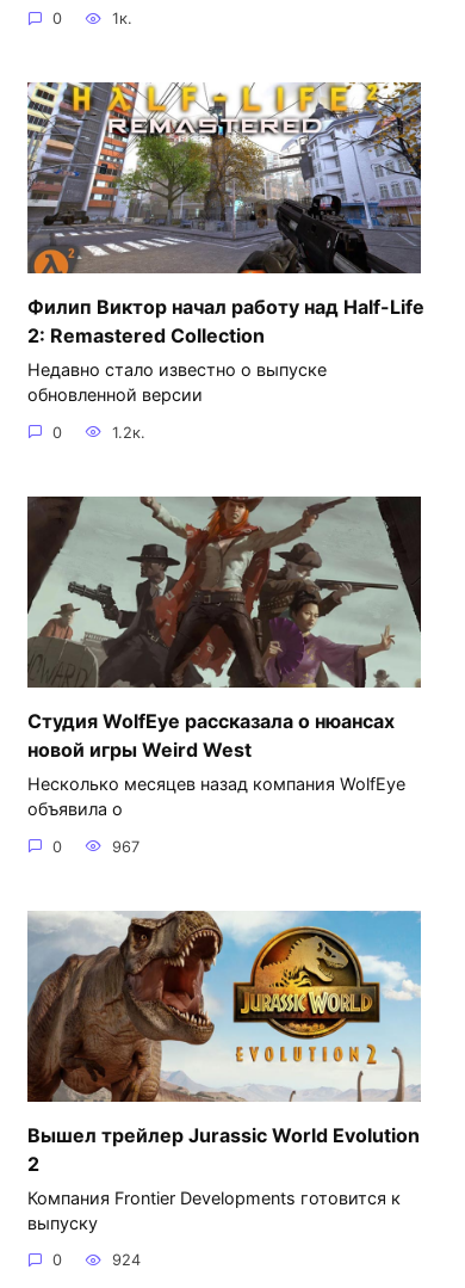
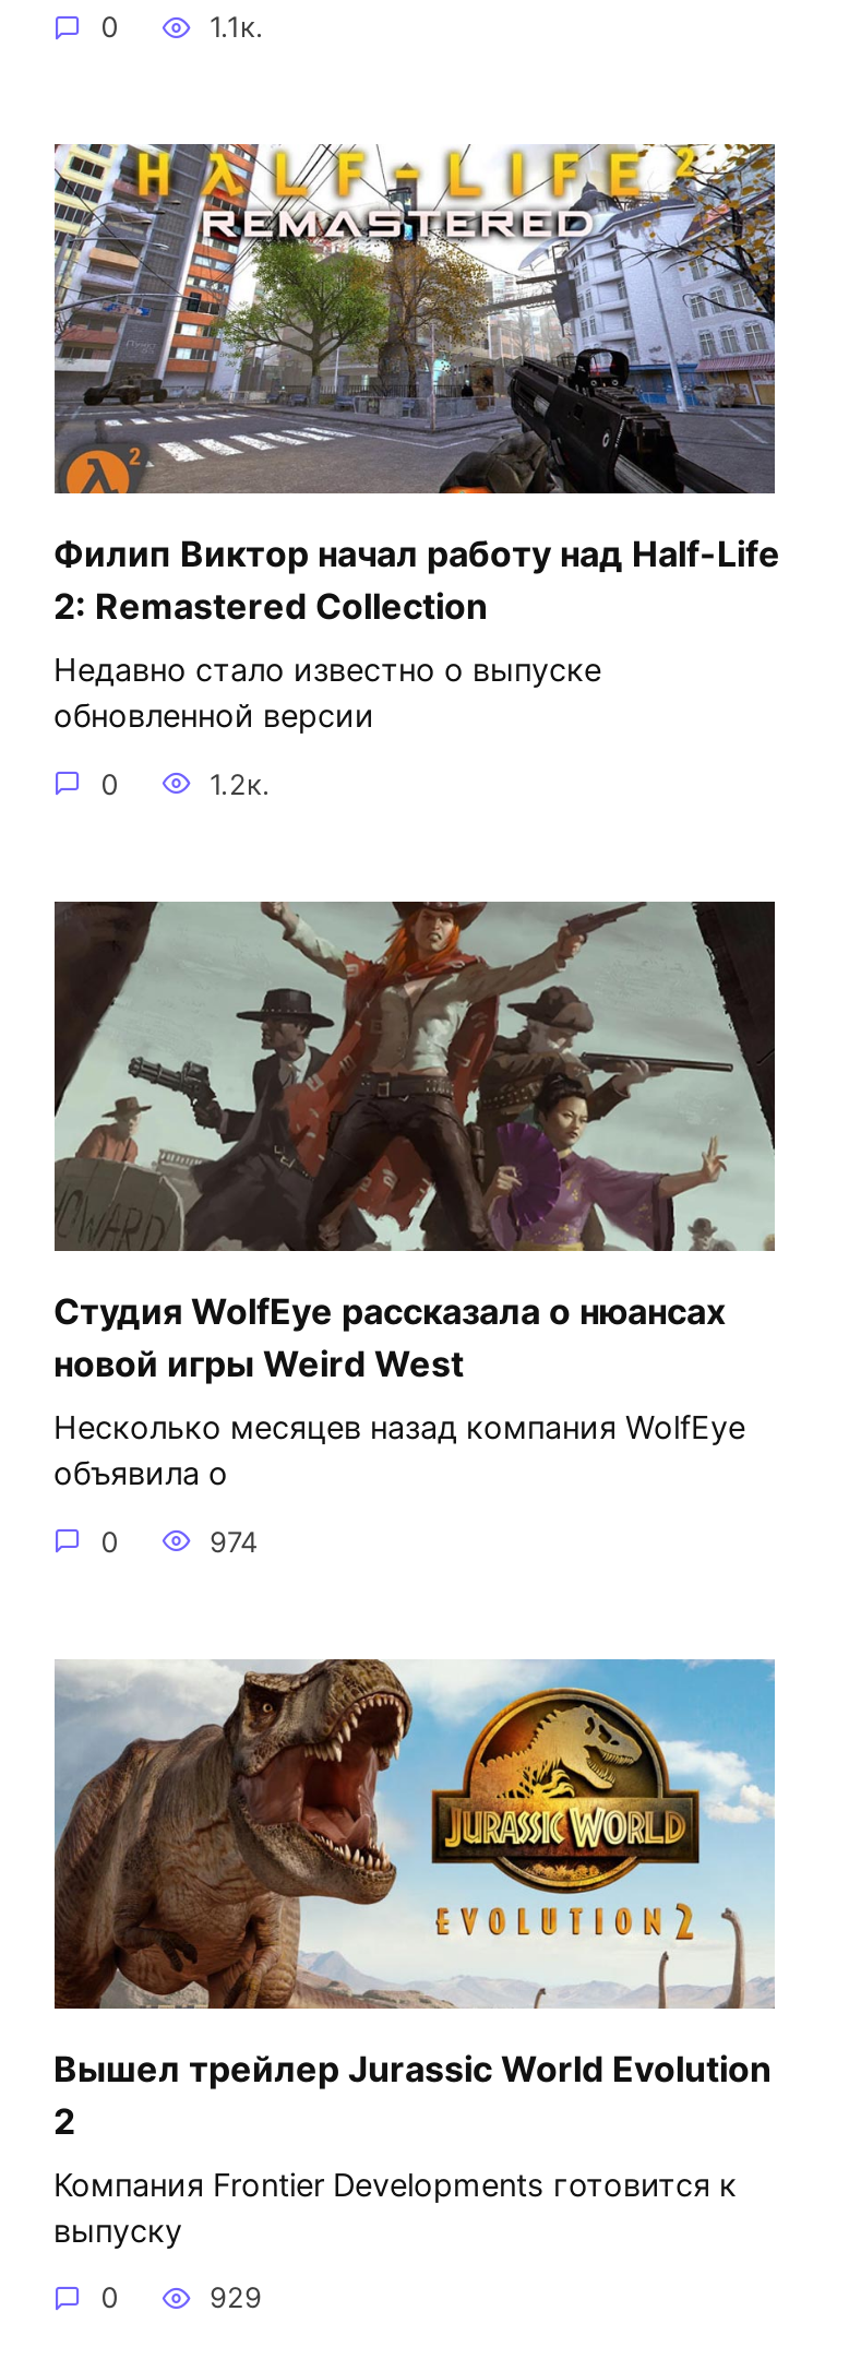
- 1к.
+ 1.1к.

- 967
+ 974

- 924
+ 929
